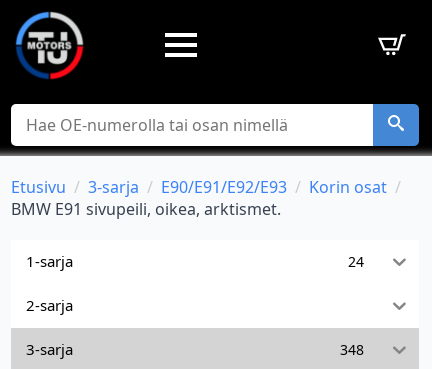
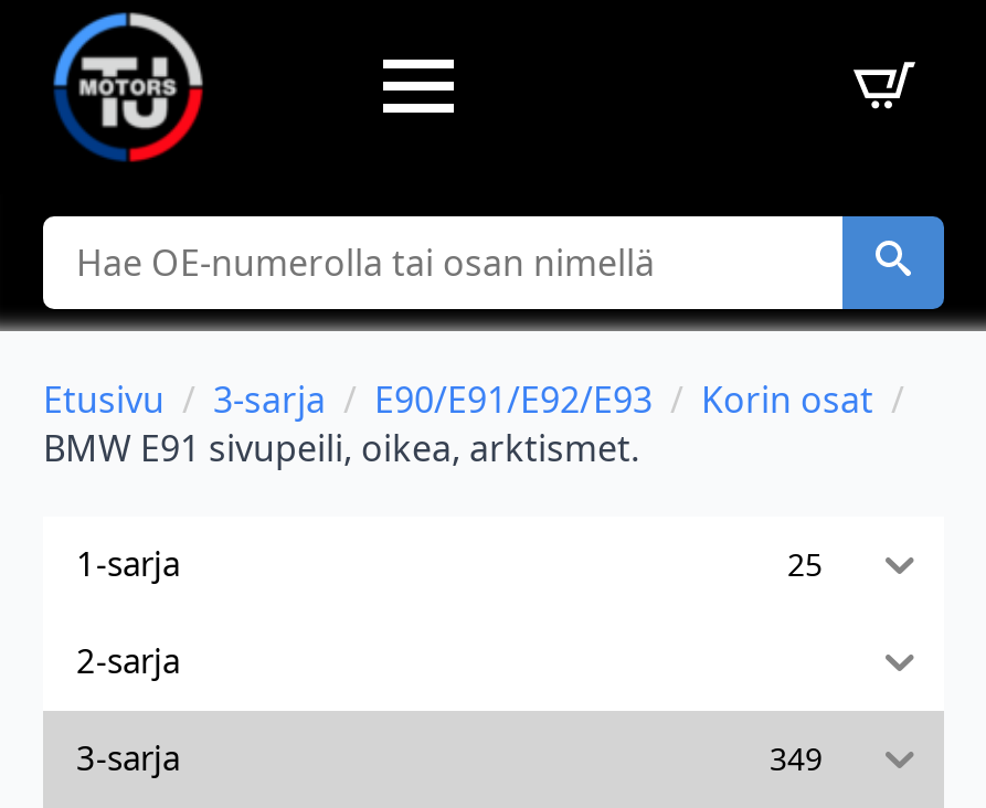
- 24
+ 25

- 348
+ 349
